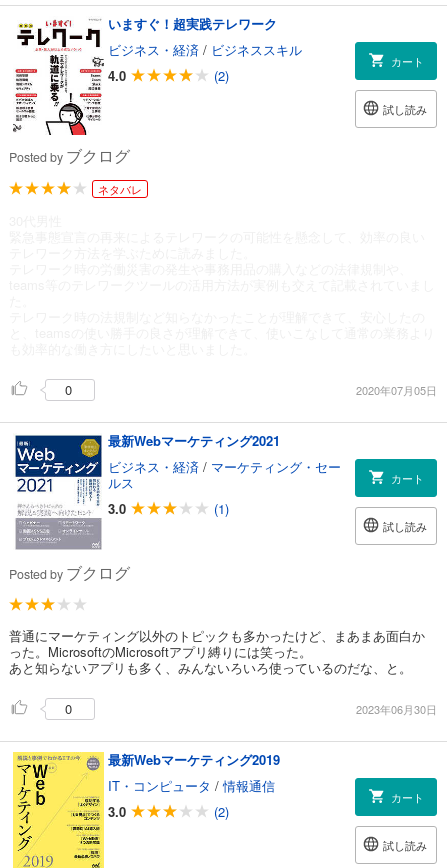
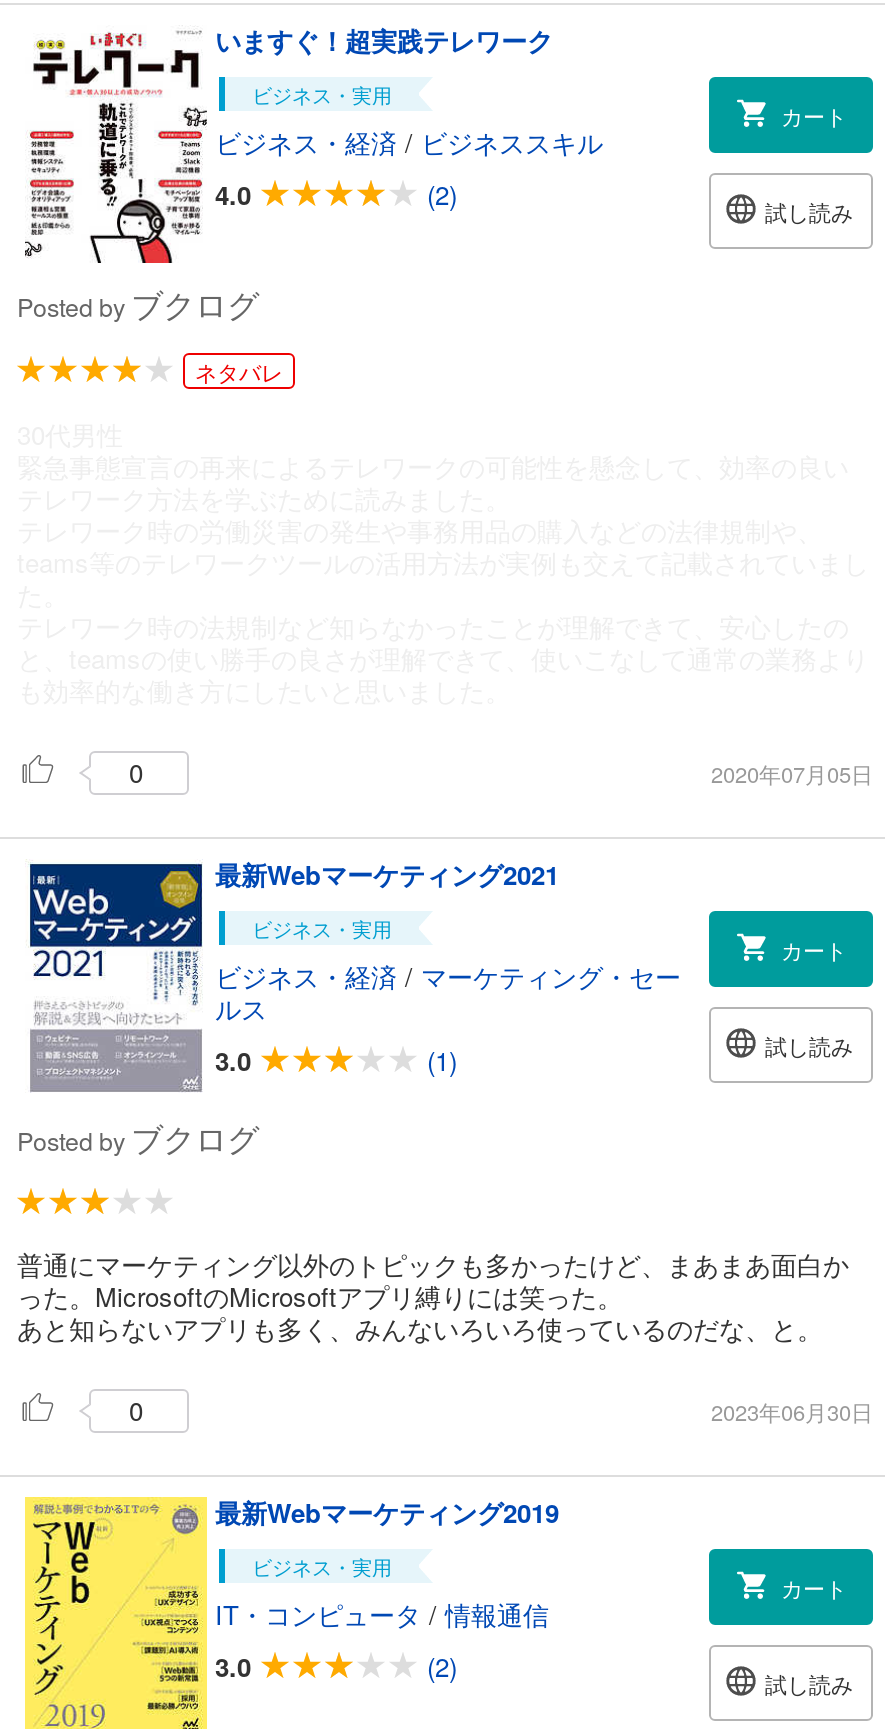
+ ビジネス・実用

moved down: ビジネス・経済/ビジネススキル | 4.0 | (2)

+ ビジネス・実用

moved down: ビジネス・経済/マーケティング・セー | ルス | 3.0 | (1)

+ ビジネス・実用

moved down: IT・コンピュータ/情報通信 | 3.0 | (2)
